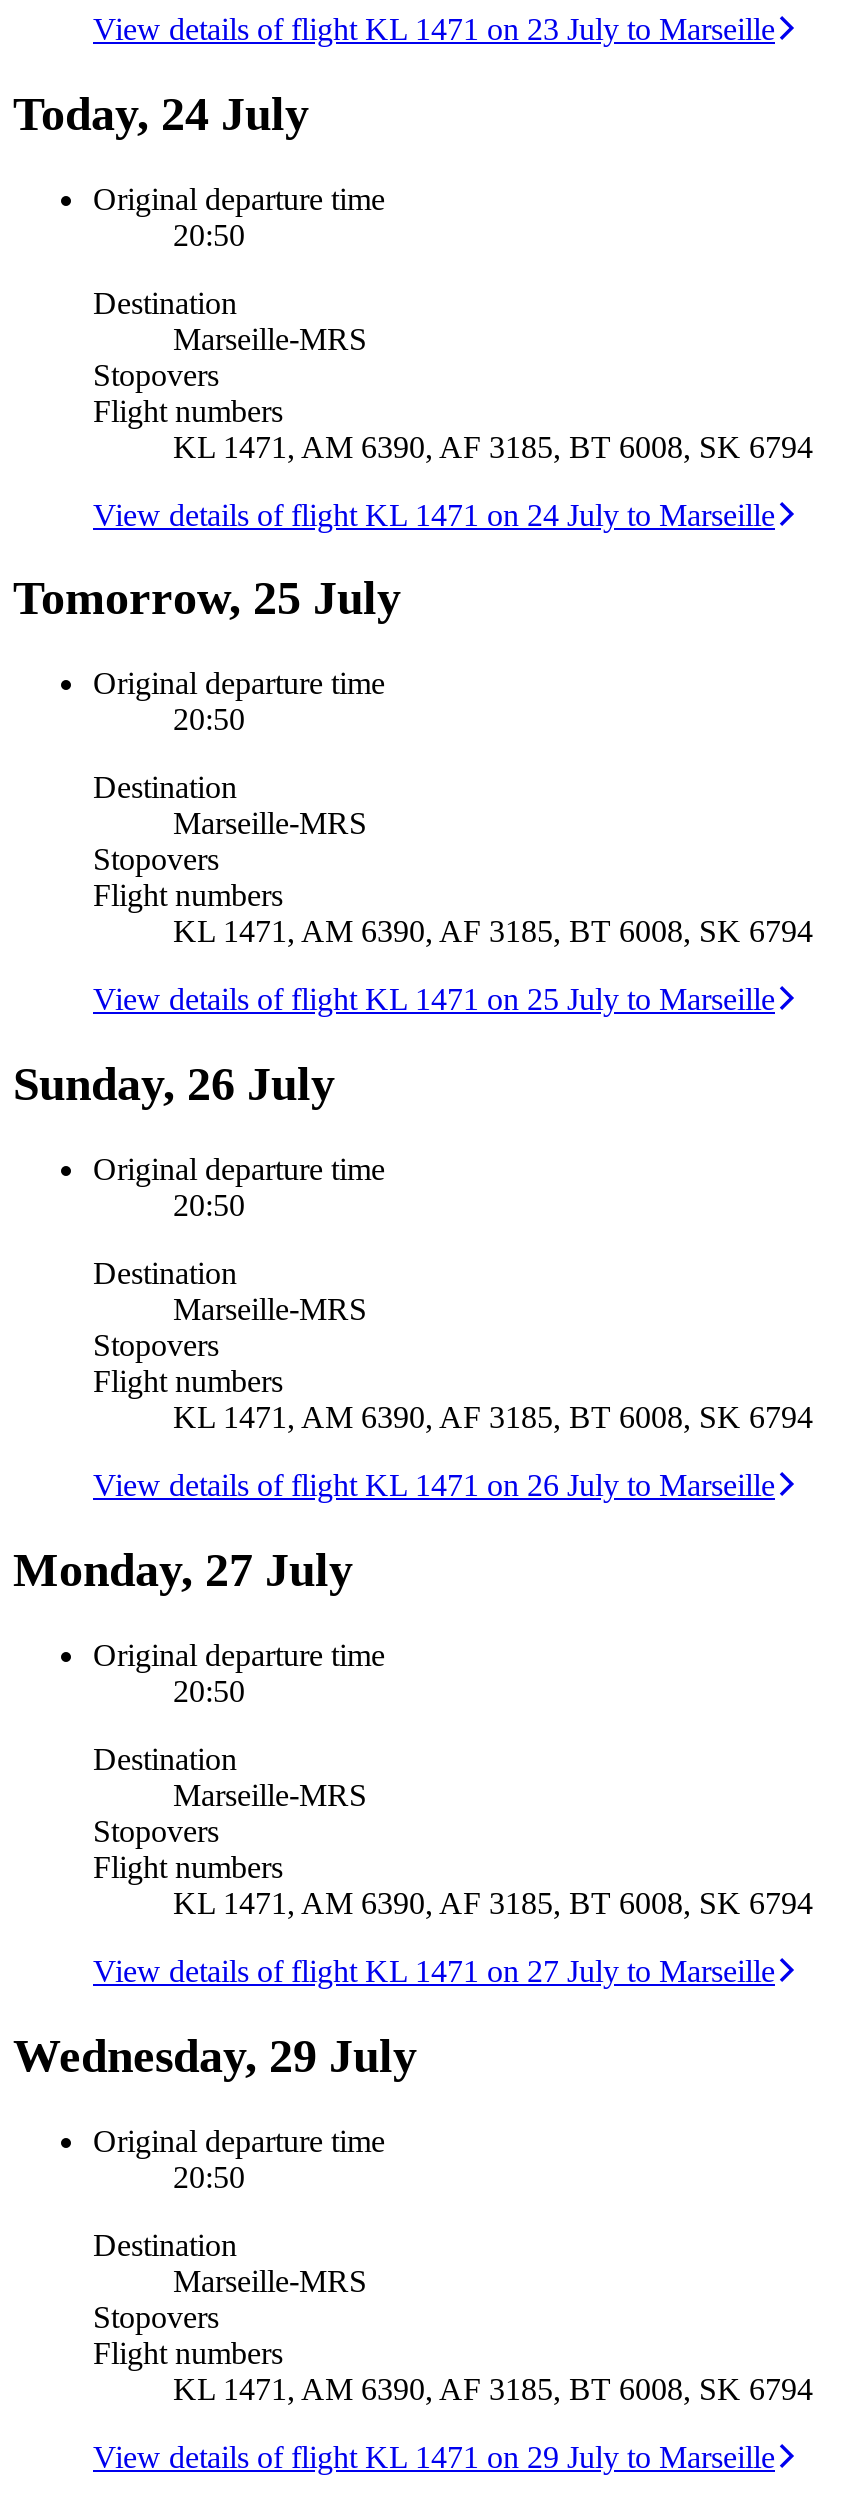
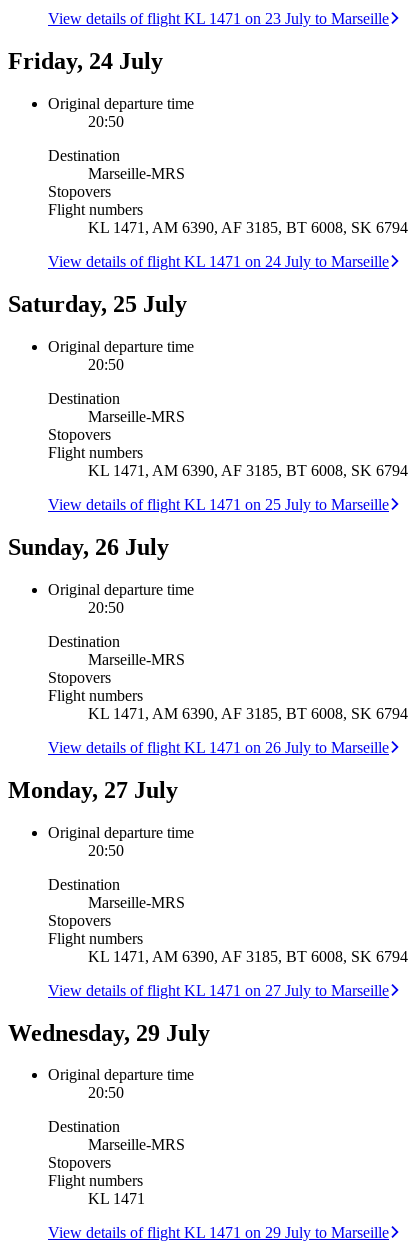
- Today, 24 July
+ Friday, 24 July

- Tomorrow, 25 July
+ Saturday, 25 July

- KL 1471, AM 6390, AF 3185, BT 6008, SK 6794
+ KL 1471
